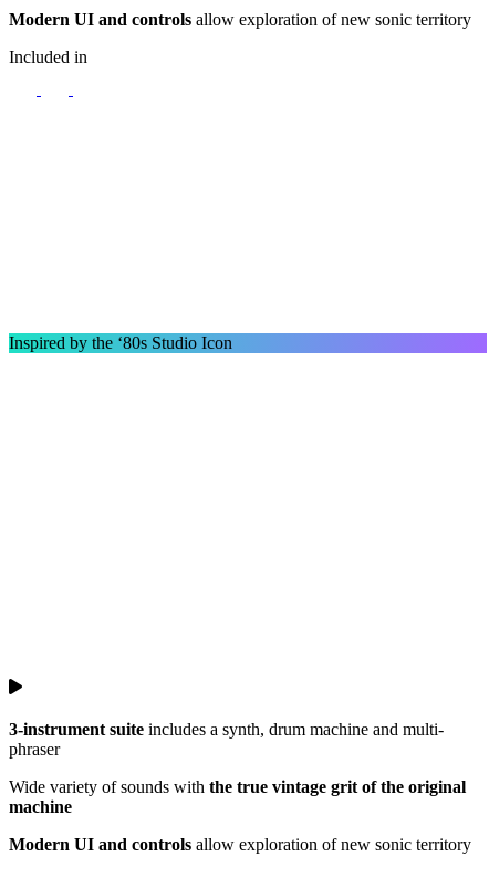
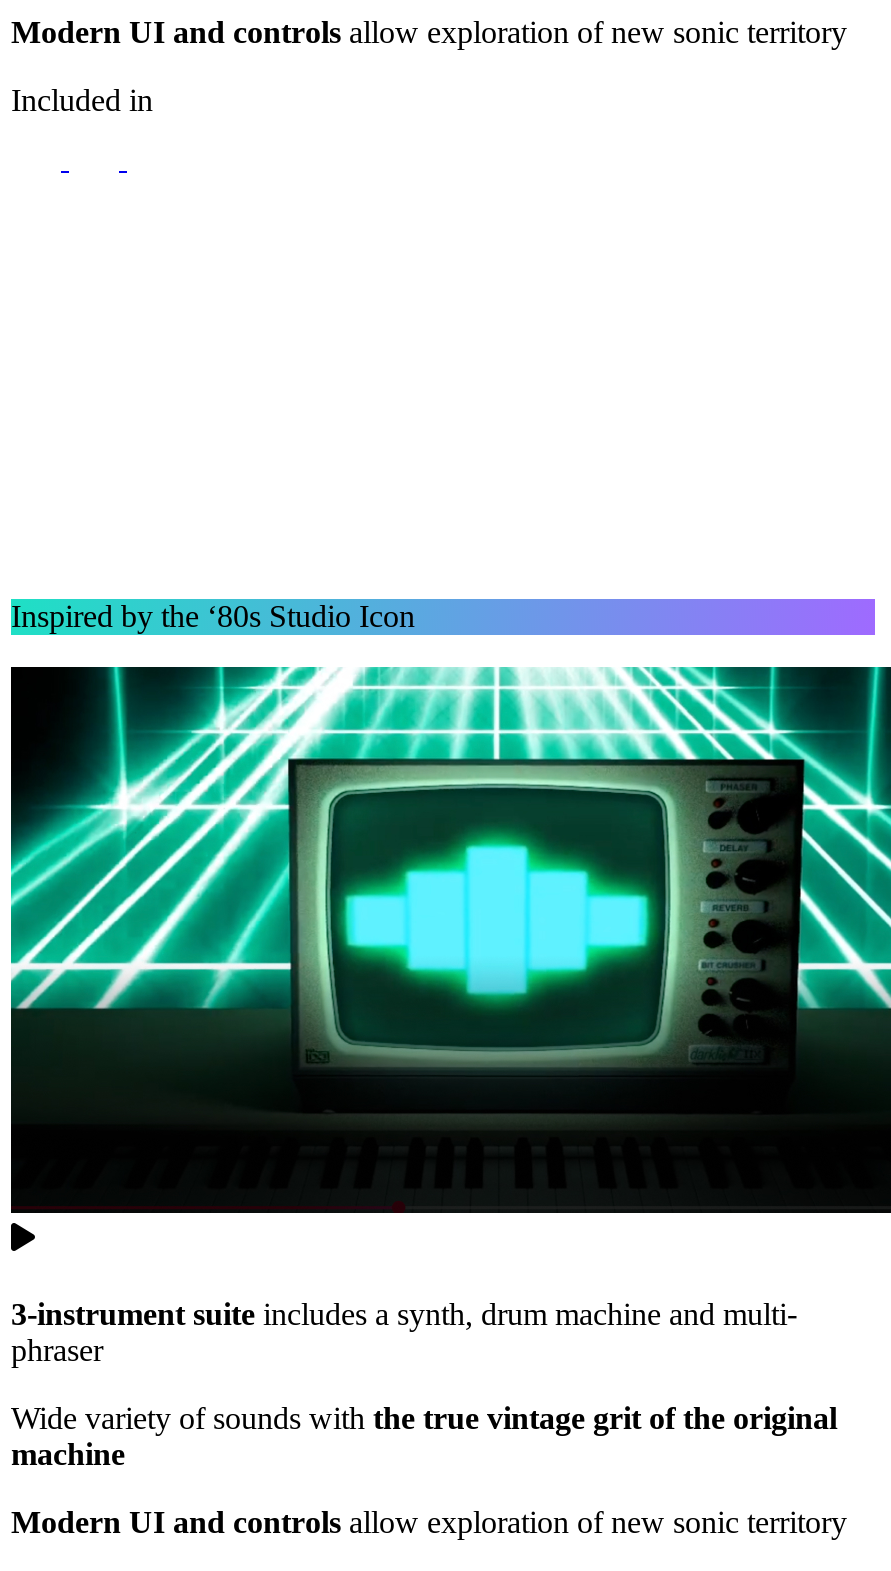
+ [image]
